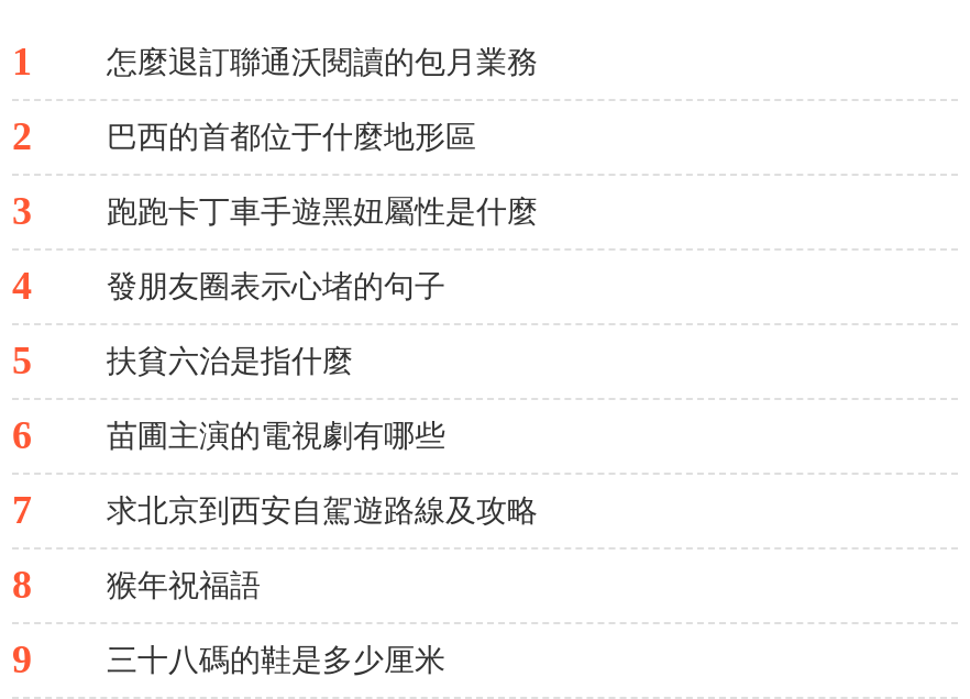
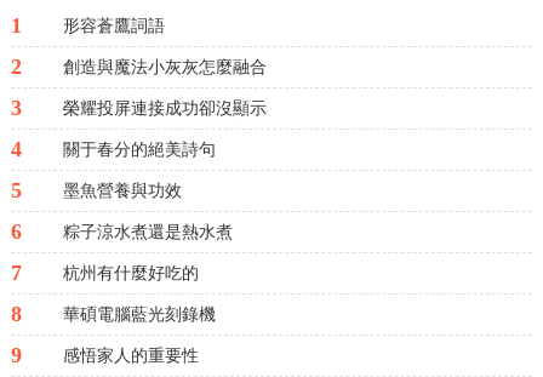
- 怎麼退訂聯通沃閱讀的包月業務
+ 形容蒼鷹詞語

- 巴西的首都位于什麼地形區
+ 創造與魔法小灰灰怎麼融合

- 跑跑卡丁車手遊黑妞屬性是什麼
+ 榮耀投屏連接成功卻沒顯示

- 發朋友圈表示心堵的句子
+ 關于春分的絕美詩句

- 扶貧六治是指什麼
+ 墨魚營養與功效

- 苗圃主演的電視劇有哪些
+ 粽子涼水煮還是熱水煮

- 求北京到西安自駕遊路線及攻略
+ 杭州有什麼好吃的

- 猴年祝福語
+ 華碩電腦藍光刻錄機

- 三十八碼的鞋是多少厘米
+ 感悟家人的重要性
